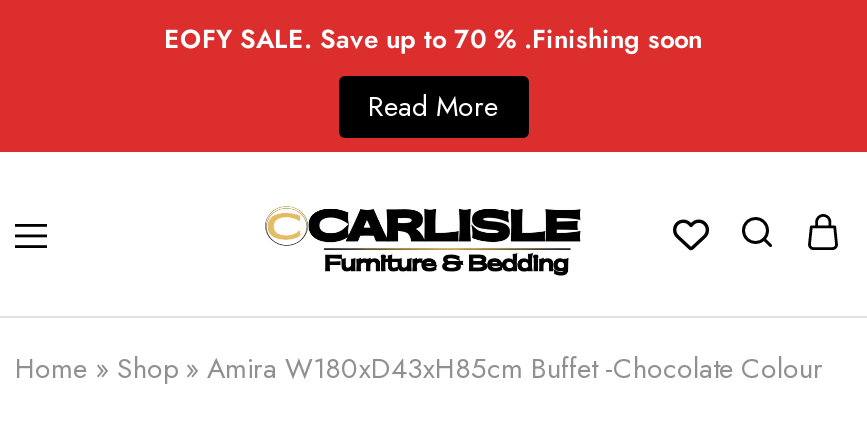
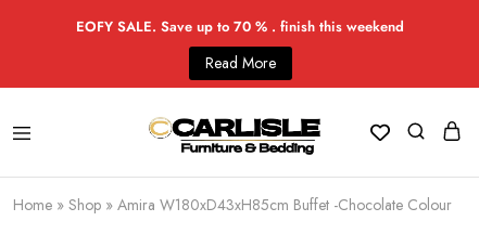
- EOFY SALE. Save up to 70 % .Finishing soon
+ EOFY SALE. Save up to 70 % . finish this weekend
